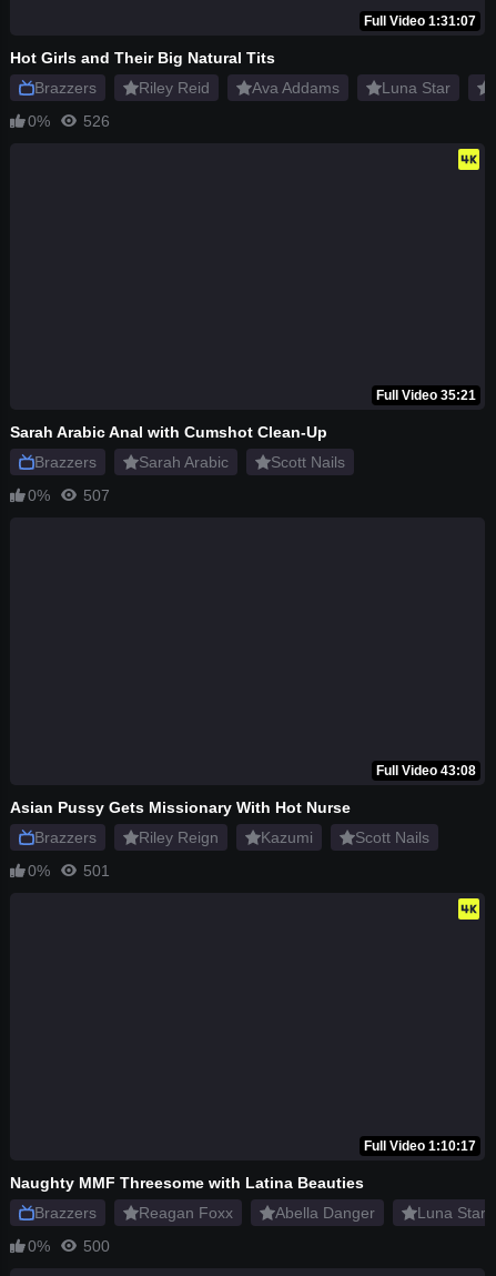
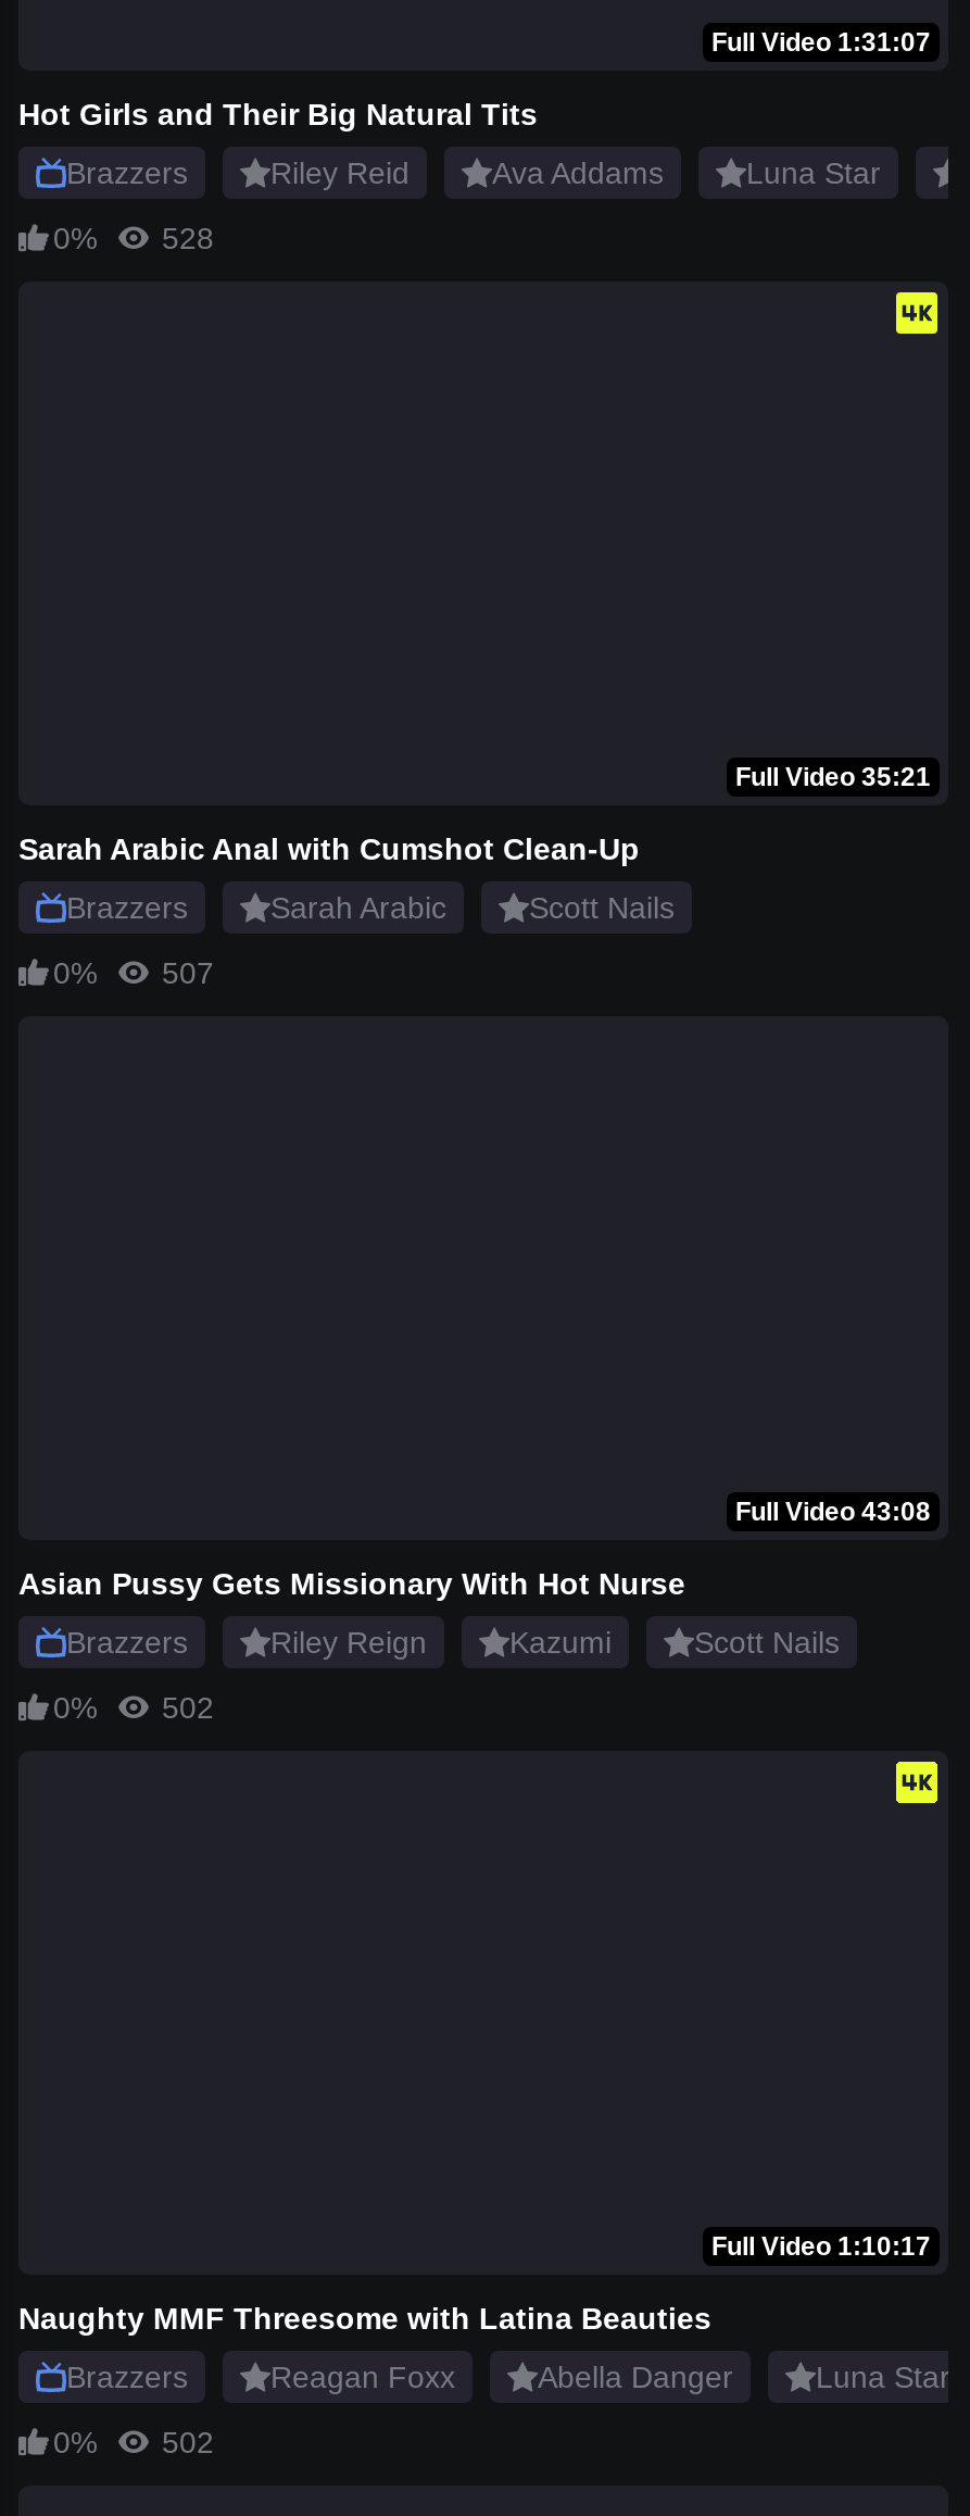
- 0% 526
+ 0% 528

- 0% 501
+ 0% 502

- 0% 500
+ 0% 502
